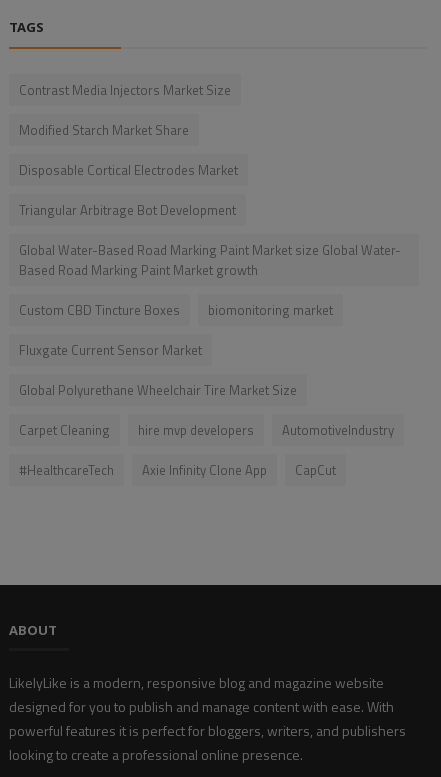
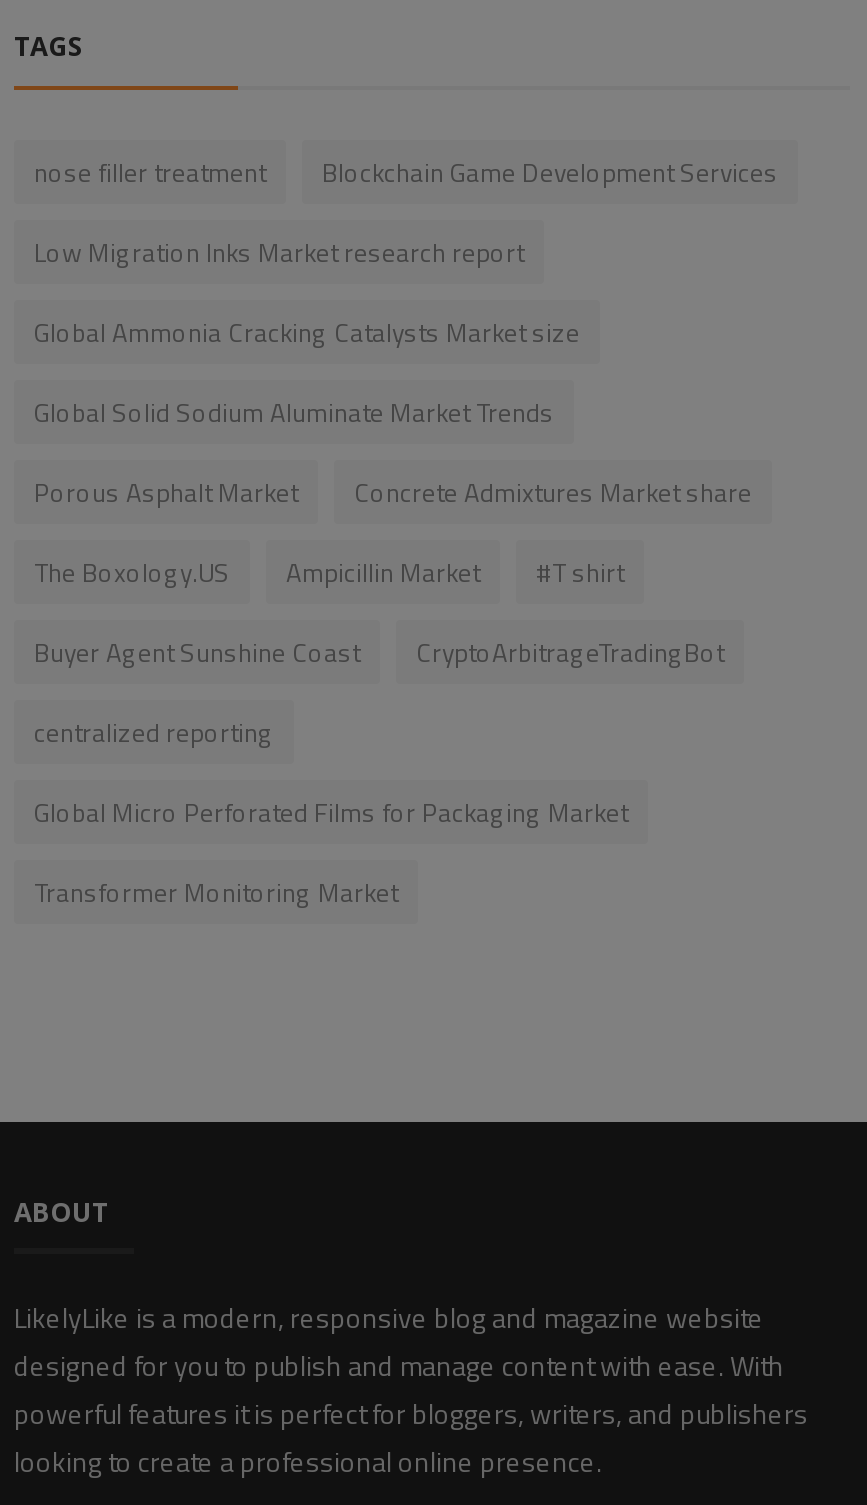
- Contrast Media Injectors Market Size
+ nose filler treatment
+ Blockchain Game Development Services

- Modified Starch Market Share
+ Low Migration Inks Market research report

- Disposable Cortical Electrodes Market
+ Global Ammonia Cracking Catalysts Market size

- Triangular Arbitrage Bot Development
+ Global Solid Sodium Aluminate Market Trends

- Global Water-Based Road Marking Paint Market size Global Water-
- Based Road Marking Paint Market growth
+ Porous Asphalt Market
+ Concrete Admixtures Market share

- Custom CBD Tincture Boxes
- biomonitoring market
+ The Boxology.US
+ Ampicillin Market
+ #T shirt

- Fluxgate Current Sensor Market
+ Buyer Agent Sunshine Coast
+ CryptoArbitrageTradingBot

- Global Polyurethane Wheelchair Tire Market Size
+ centralized reporting

- Carpet Cleaning
- hire mvp developers
- AutomotiveIndustry
+ Global Micro Perforated Films for Packaging Market

- #HealthcareTech
- Axie Infinity Clone App
- CapCut
+ Transformer Monitoring Market
